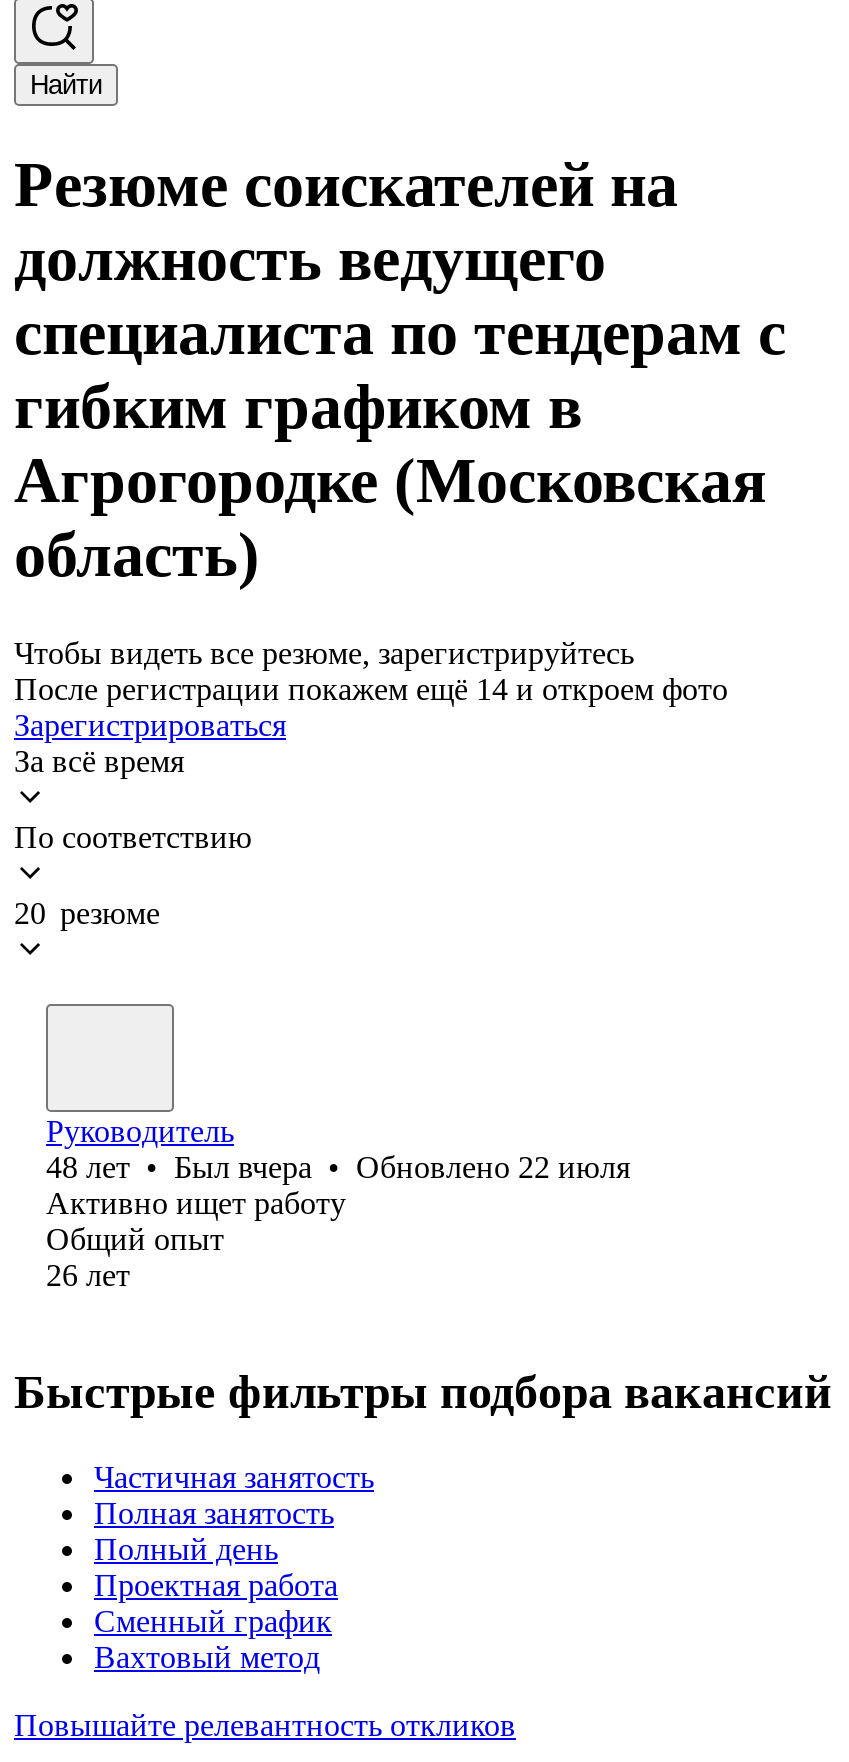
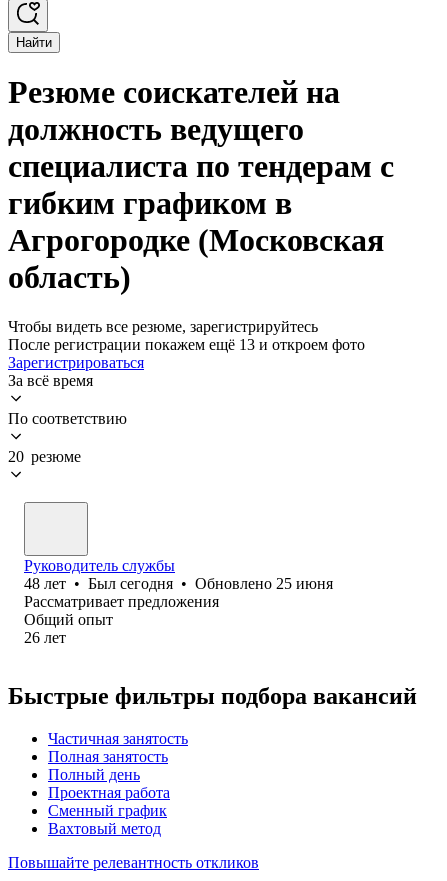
- После регистрации покажем ещё 14 и откроем фото
+ После регистрации покажем ещё 13 и откроем фото

- Руководитель
- 48 лет • Был вчера • Обновлено 22 июля
- Активно ищет работу
+ Руководитель службы
+ 48 лет • Был сегодня • Обновлено 25 июня
+ Рассматривает предложения
